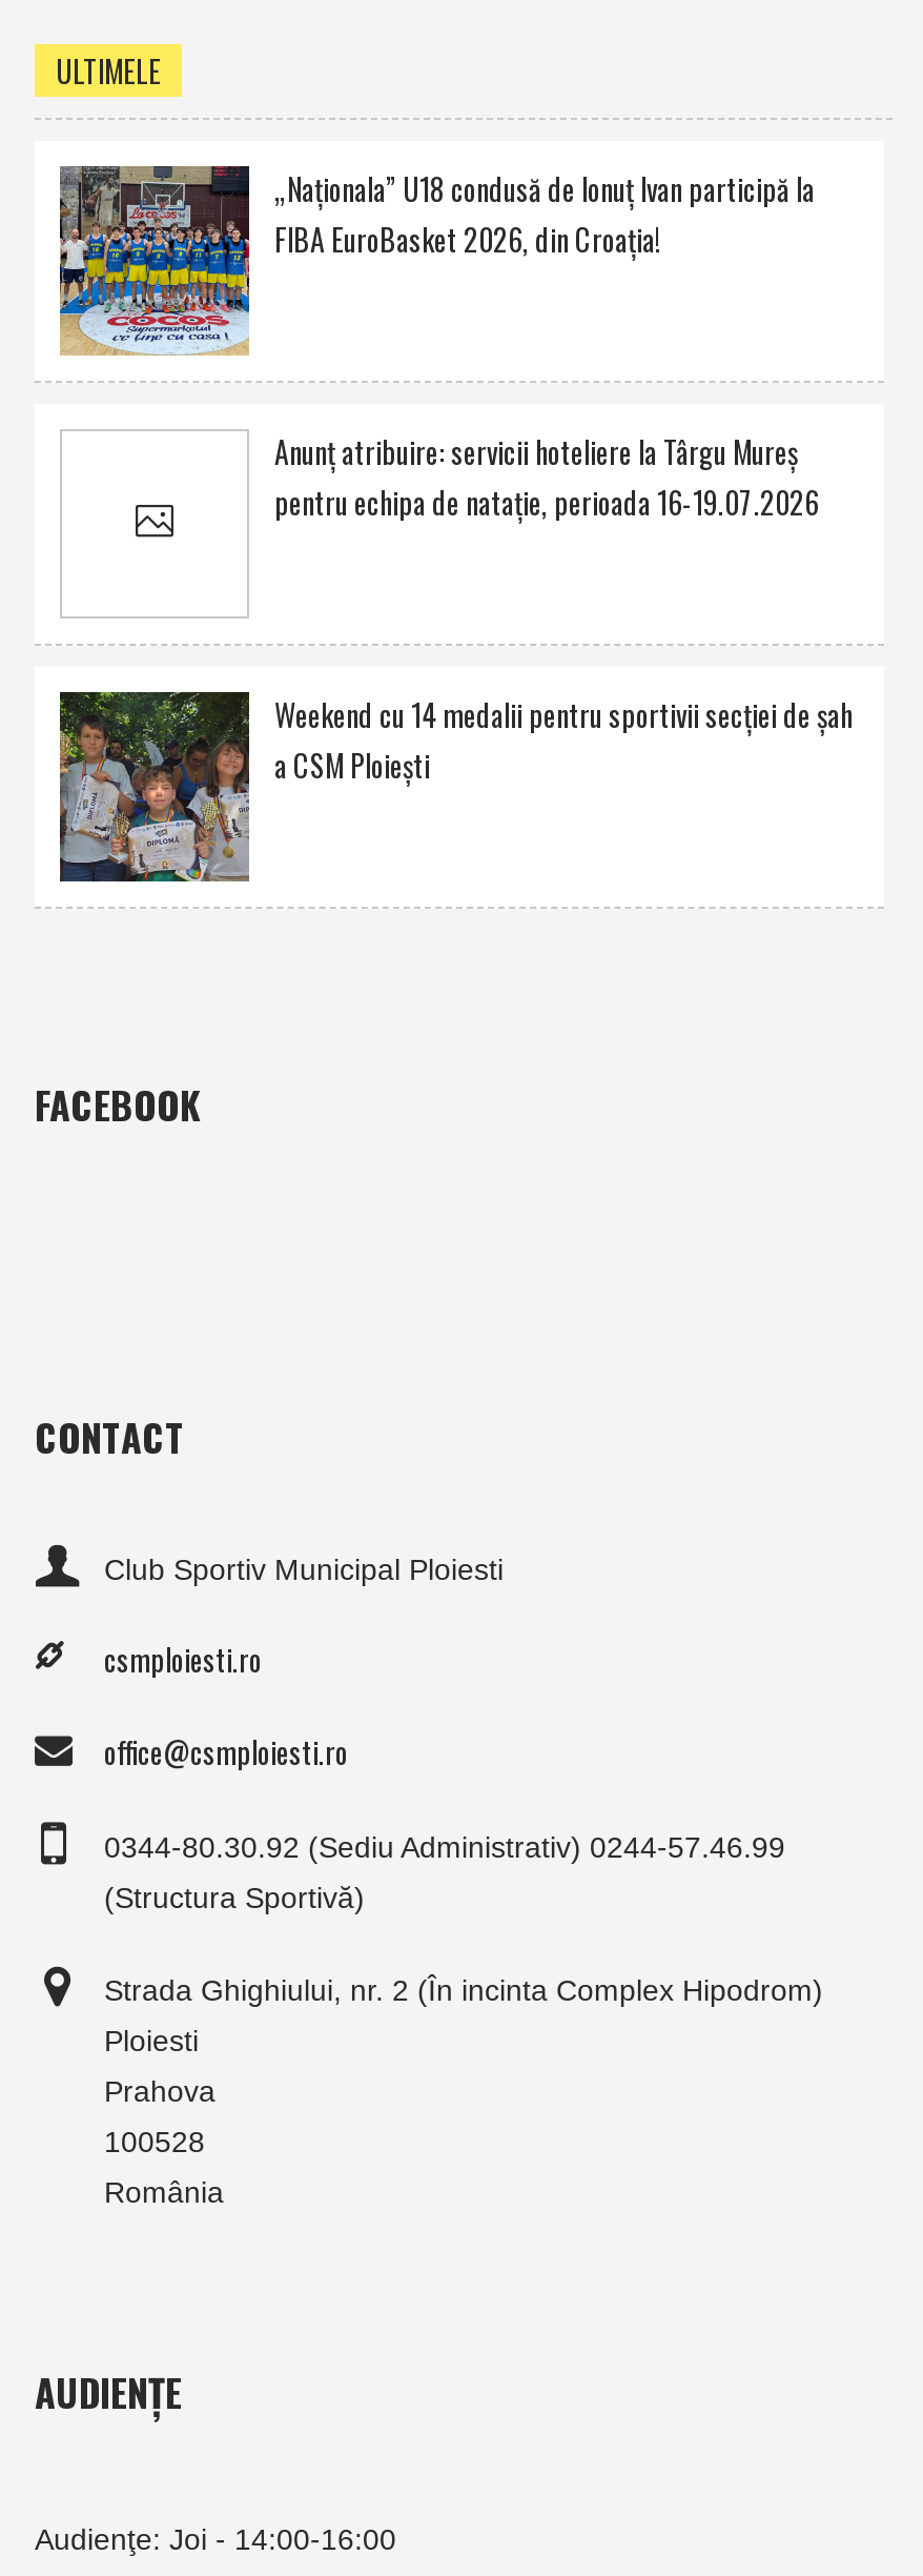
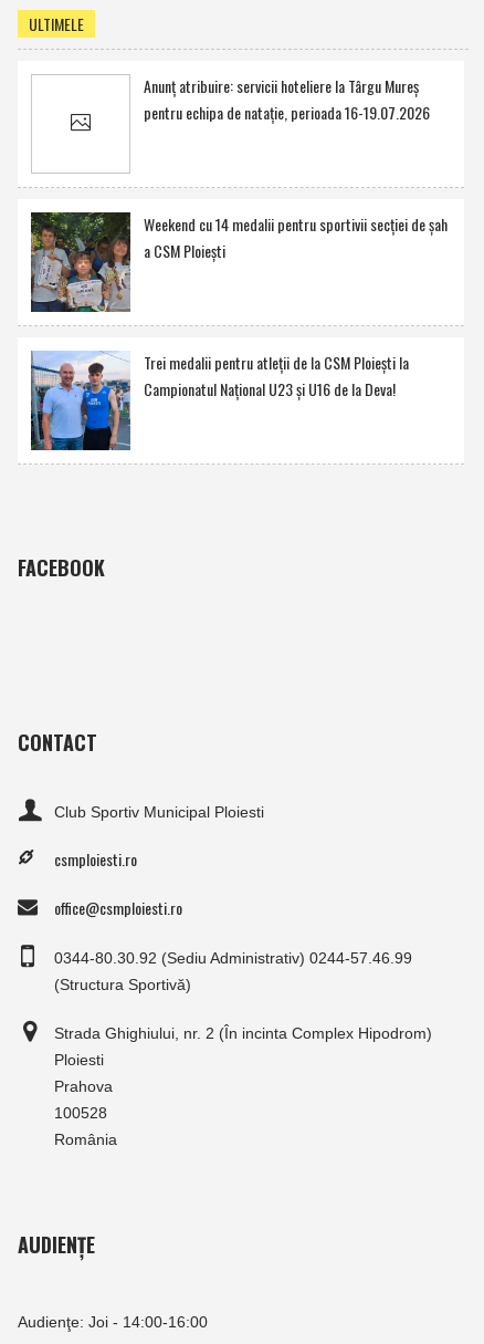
- [image]
- „Naţionala” U18 condusă de Ionuţ Ivan participă la
- FIBA EuroBasket 2026, din Croaţia!

moved up: [image] | Anunţ atribuire: servicii hoteliere la Târgu Mureş | pentru echipa de nataţie, perioada 16-19.07.2026 | Weekend cu 14 medalii pentru sportivii secţiei de şah | a CSM Ploieşti

+ [image]
+ Trei medalii pentru atleţii de la CSM Ploieşti la
+ Campionatul Naţional U23 şi U16 de la Deva!
